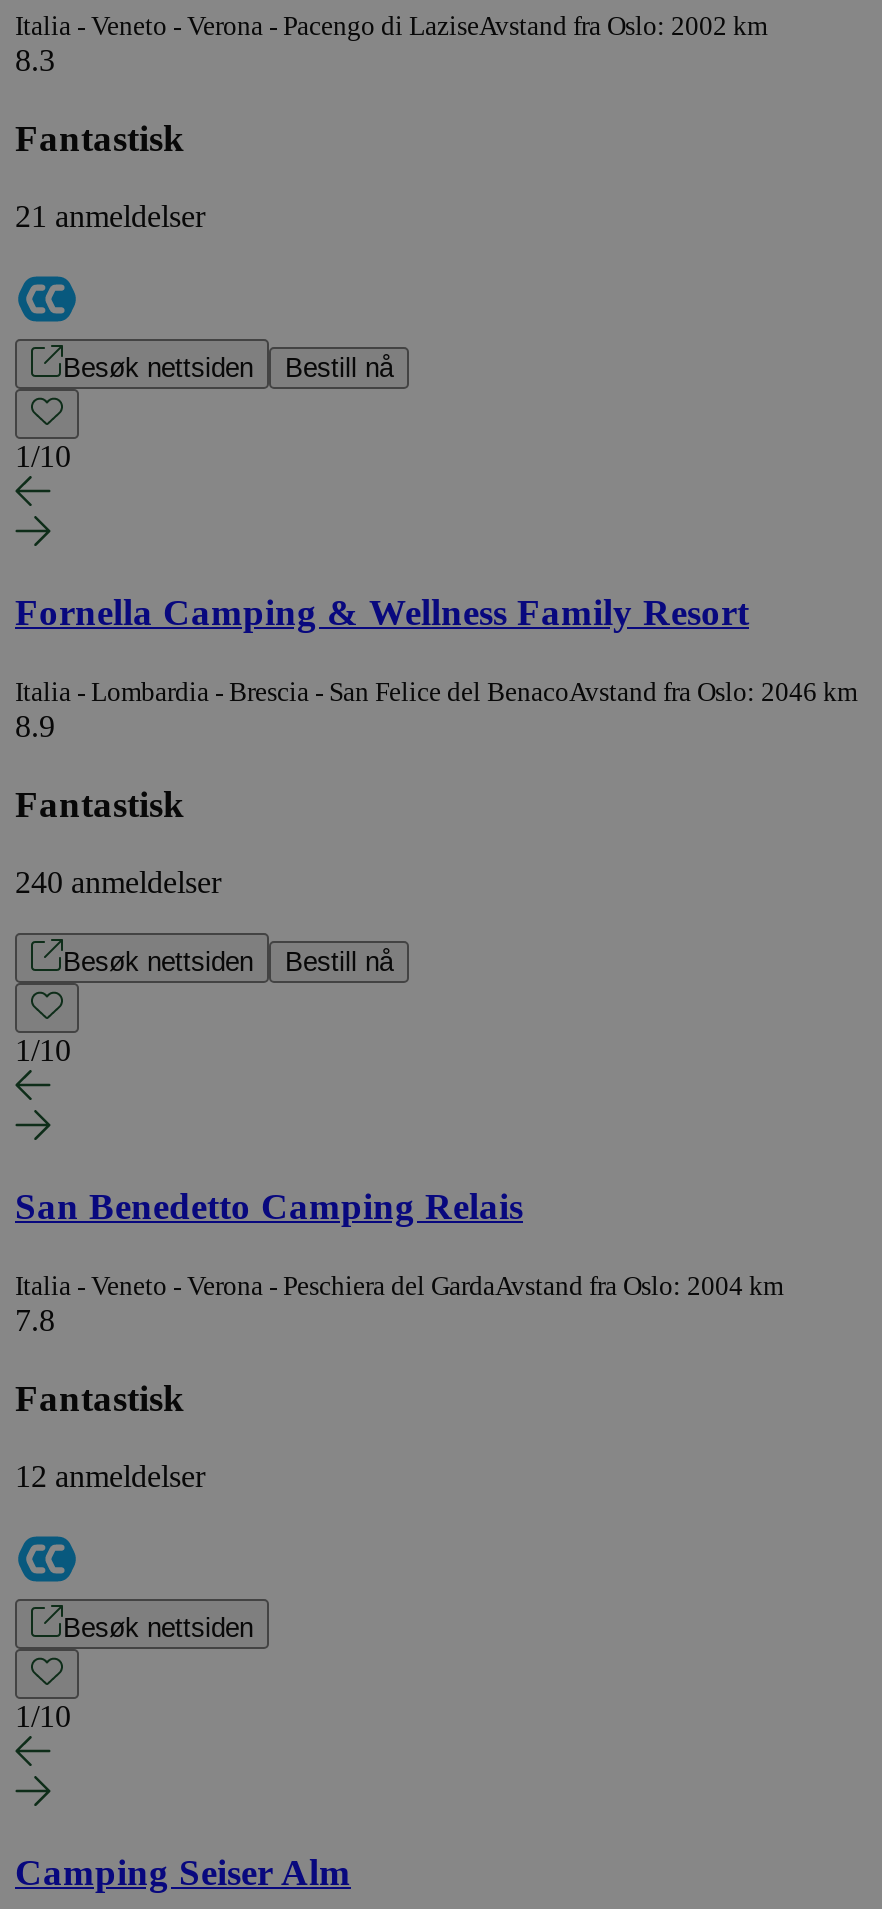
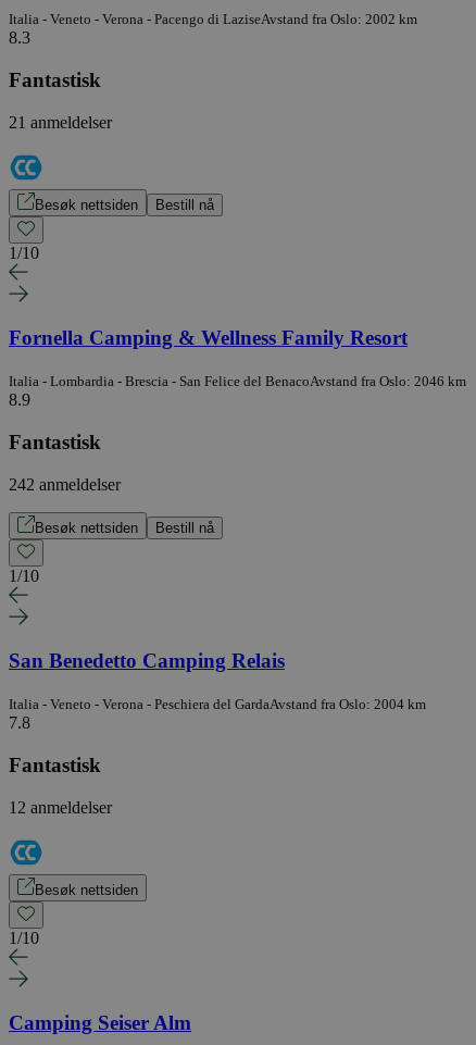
- 240 anmeldelser
+ 242 anmeldelser
